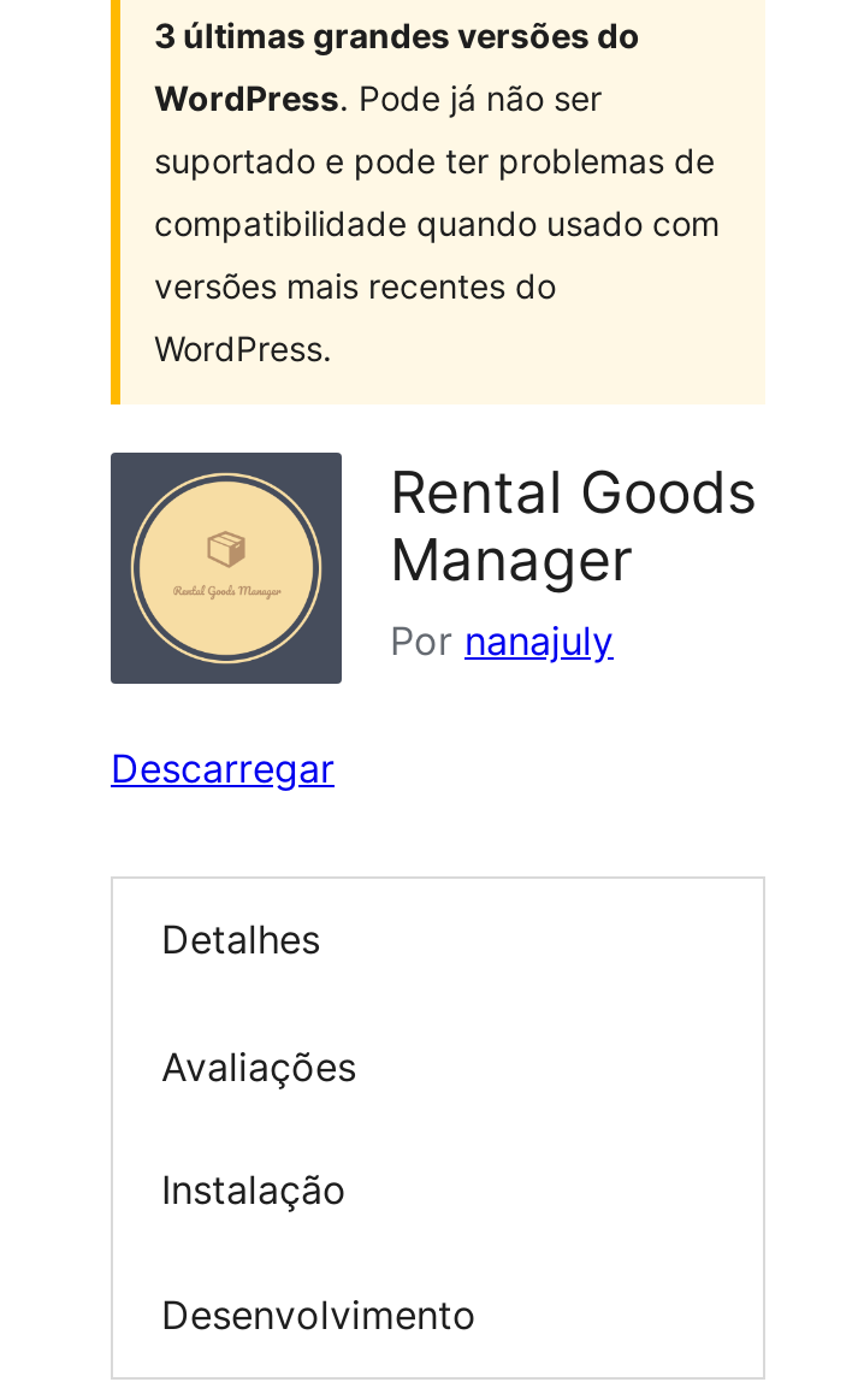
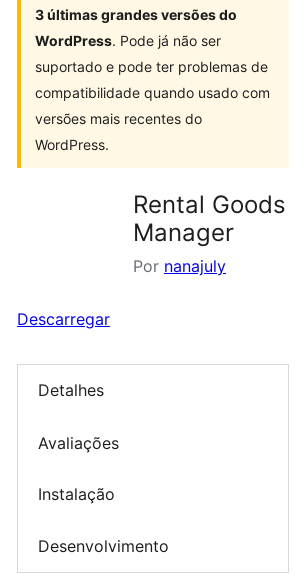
- [image]
